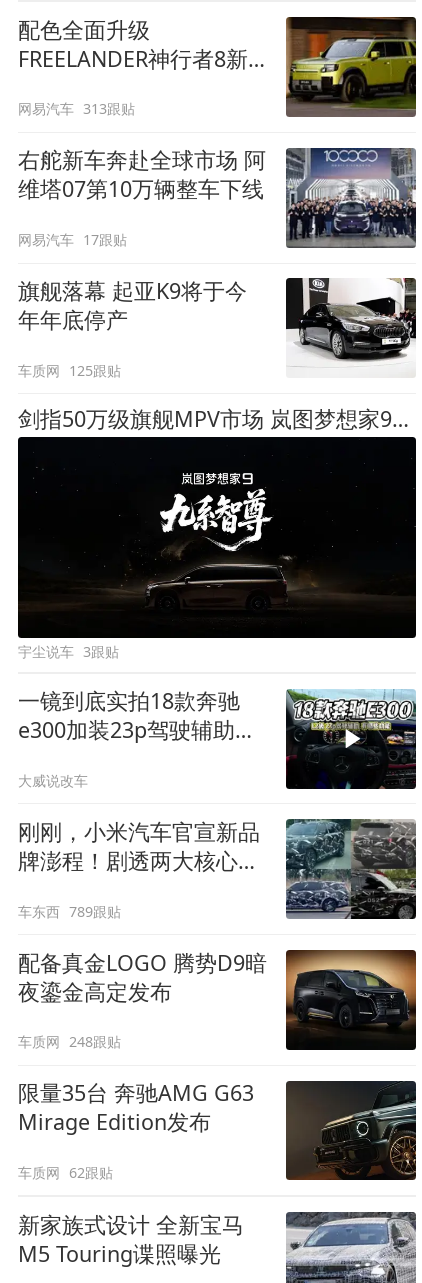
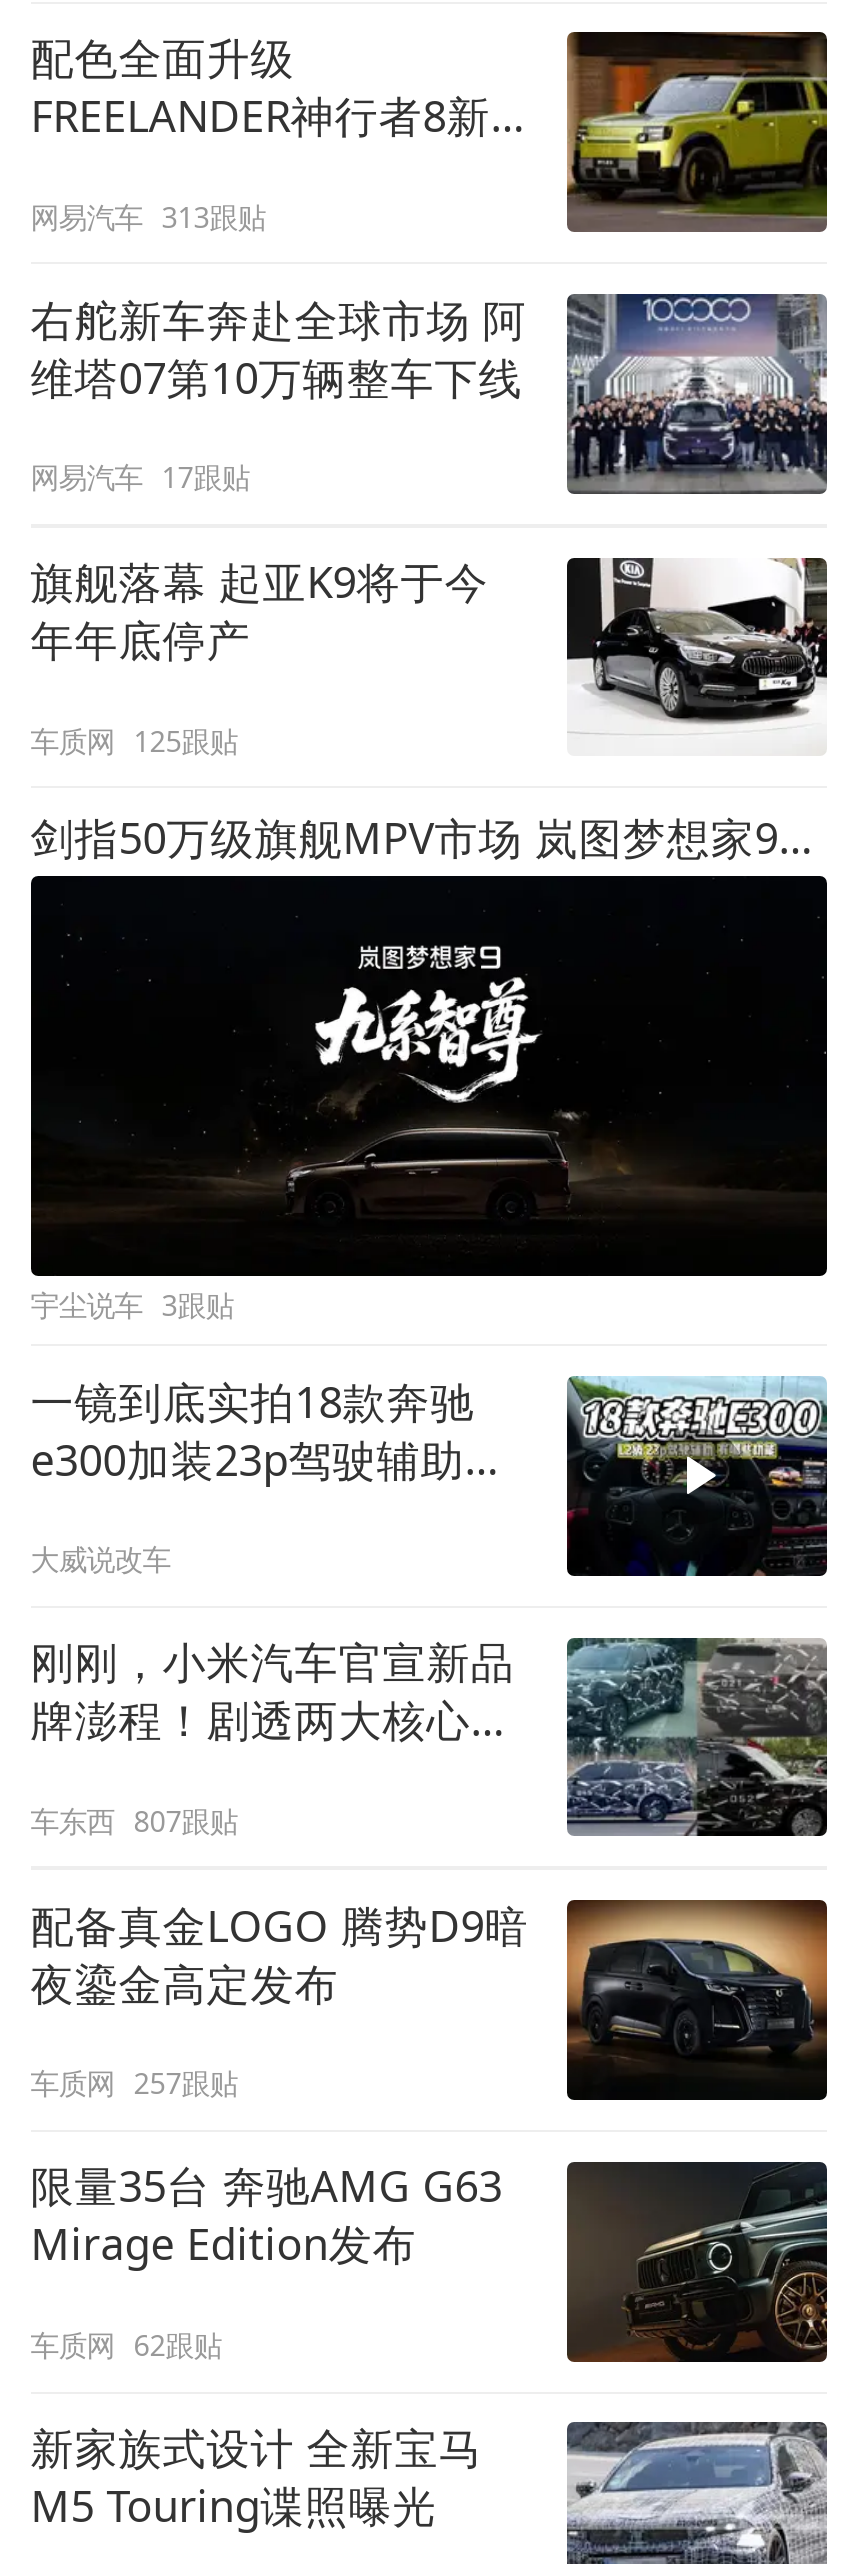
- 车东西 789跟贴
+ 车东西 807跟贴

- 车质网 248跟贴
+ 车质网 257跟贴
